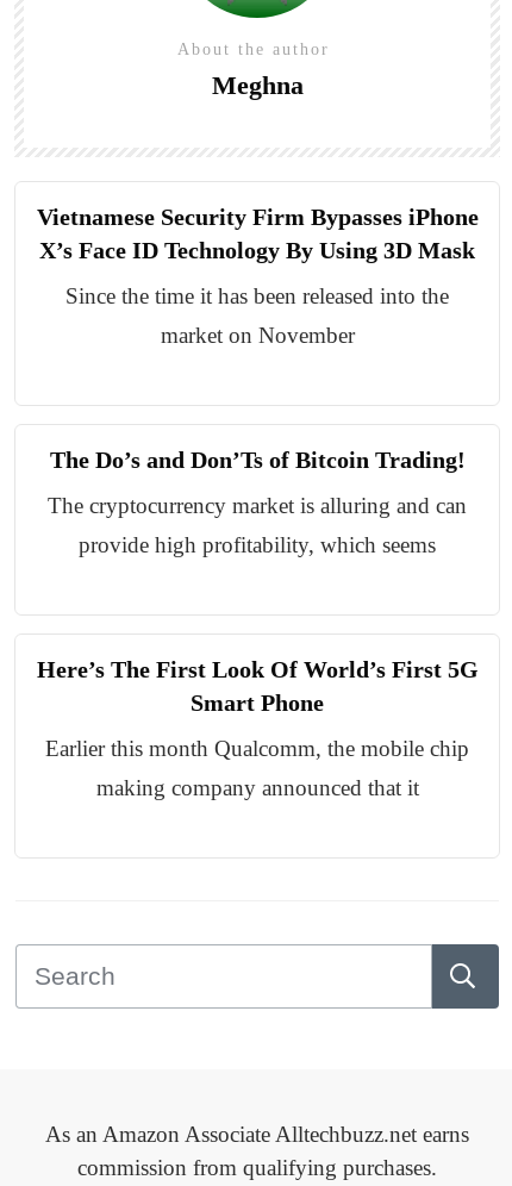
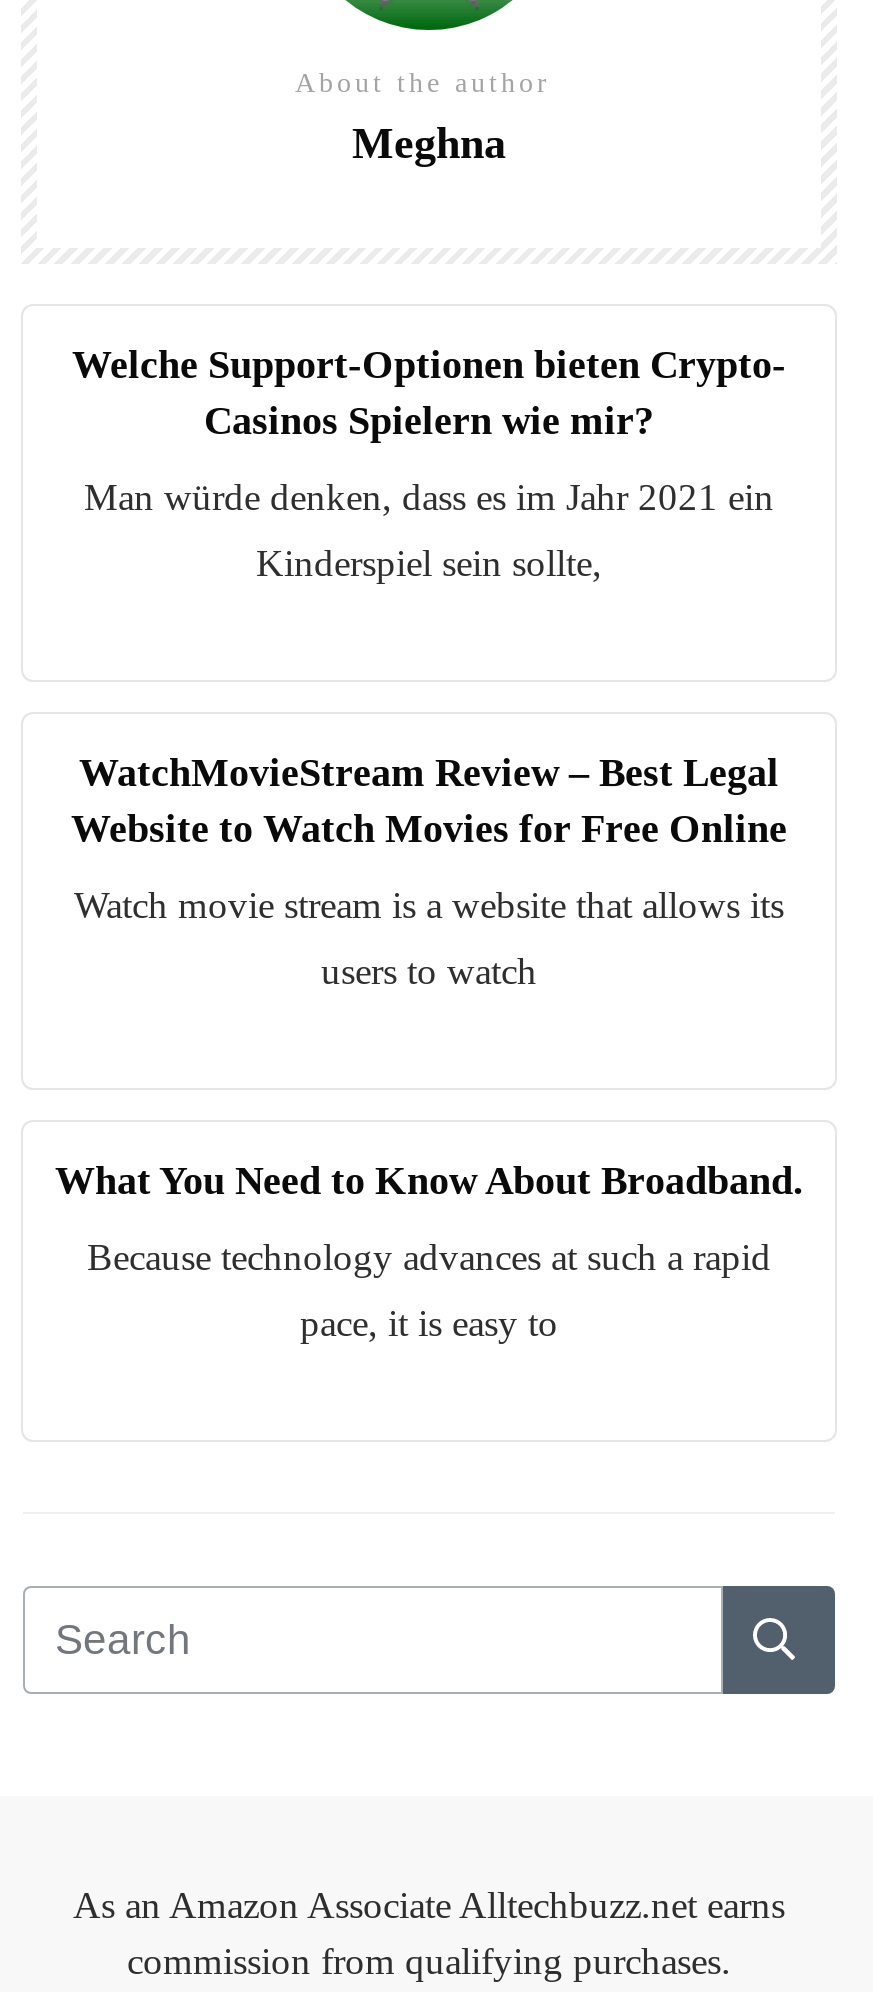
- Vietnamese Security Firm Bypasses iPhone
- X’s Face ID Technology By Using 3D Mask
+ Welche Support-Optionen bieten Crypto-
+ Casinos Spielern wie mir?

- Since the time it has been released into the
+ Man würde denken, dass es im Jahr 2021 ein

- market on November
+ Kinderspiel sein sollte,

- The Do’s and Don’Ts of Bitcoin Trading!
+ WatchMovieStream Review – Best Legal
+ Website to Watch Movies for Free Online

- The cryptocurrency market is alluring and can
+ Watch movie stream is a website that allows its

- provide high profitability, which seems
+ users to watch

- Here’s The First Look Of World’s First 5G
- Smart Phone
+ What You Need to Know About Broadband.

- Earlier this month Qualcomm, the mobile chip
+ Because technology advances at such a rapid

- making company announced that it
+ pace, it is easy to
